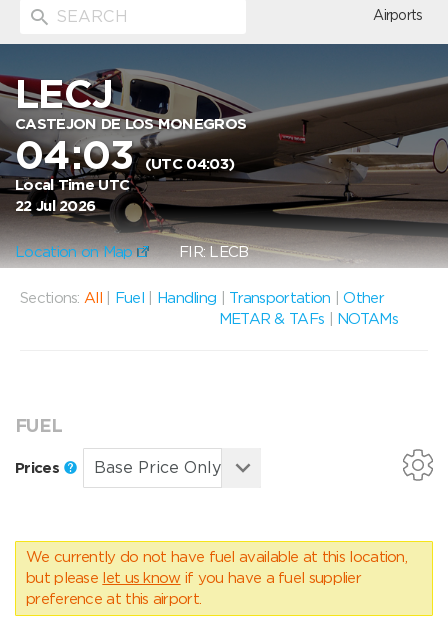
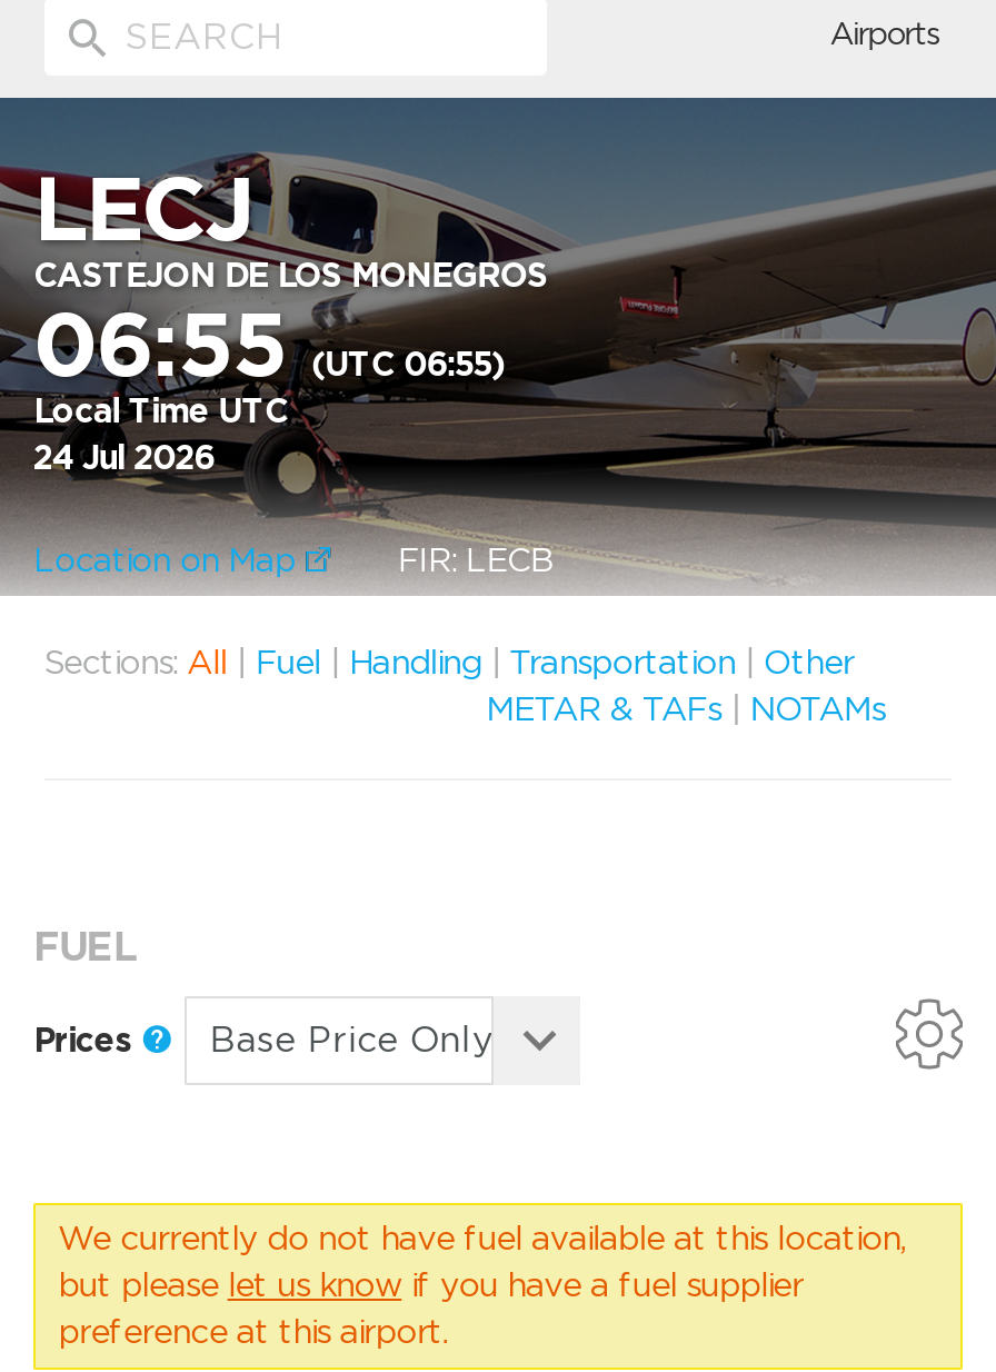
- 04:03(UTC 04:03)
+ 06:55(UTC 06:55)

- 22 Jul 2026
+ 24 Jul 2026
